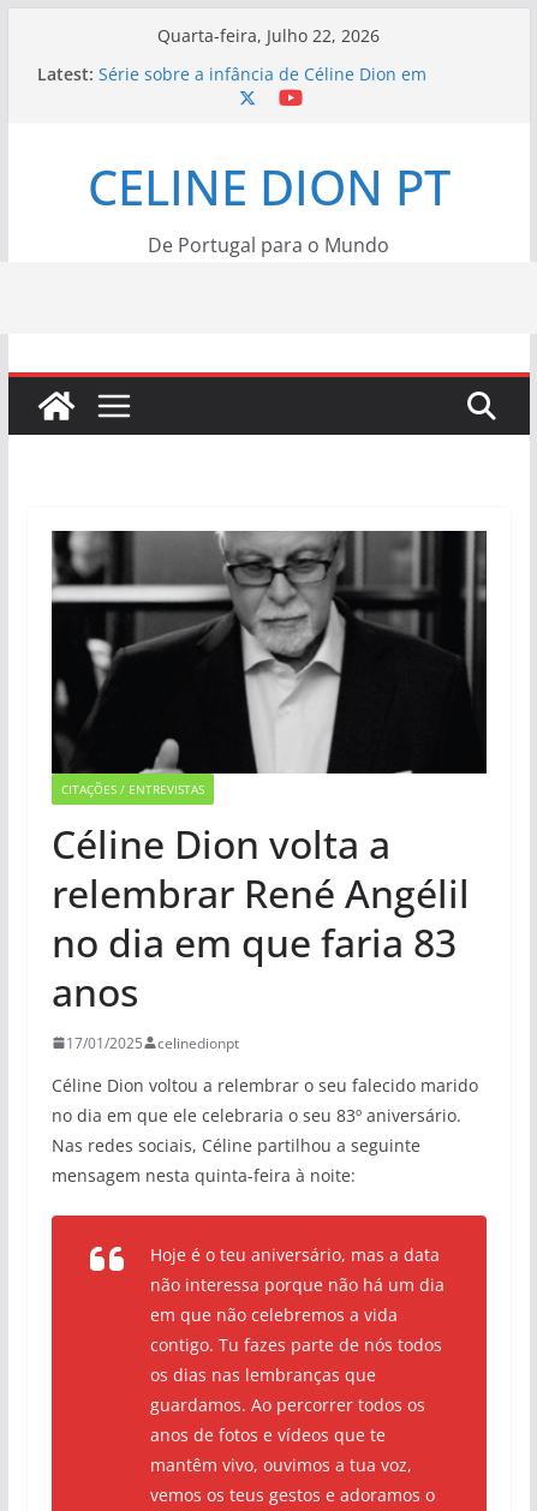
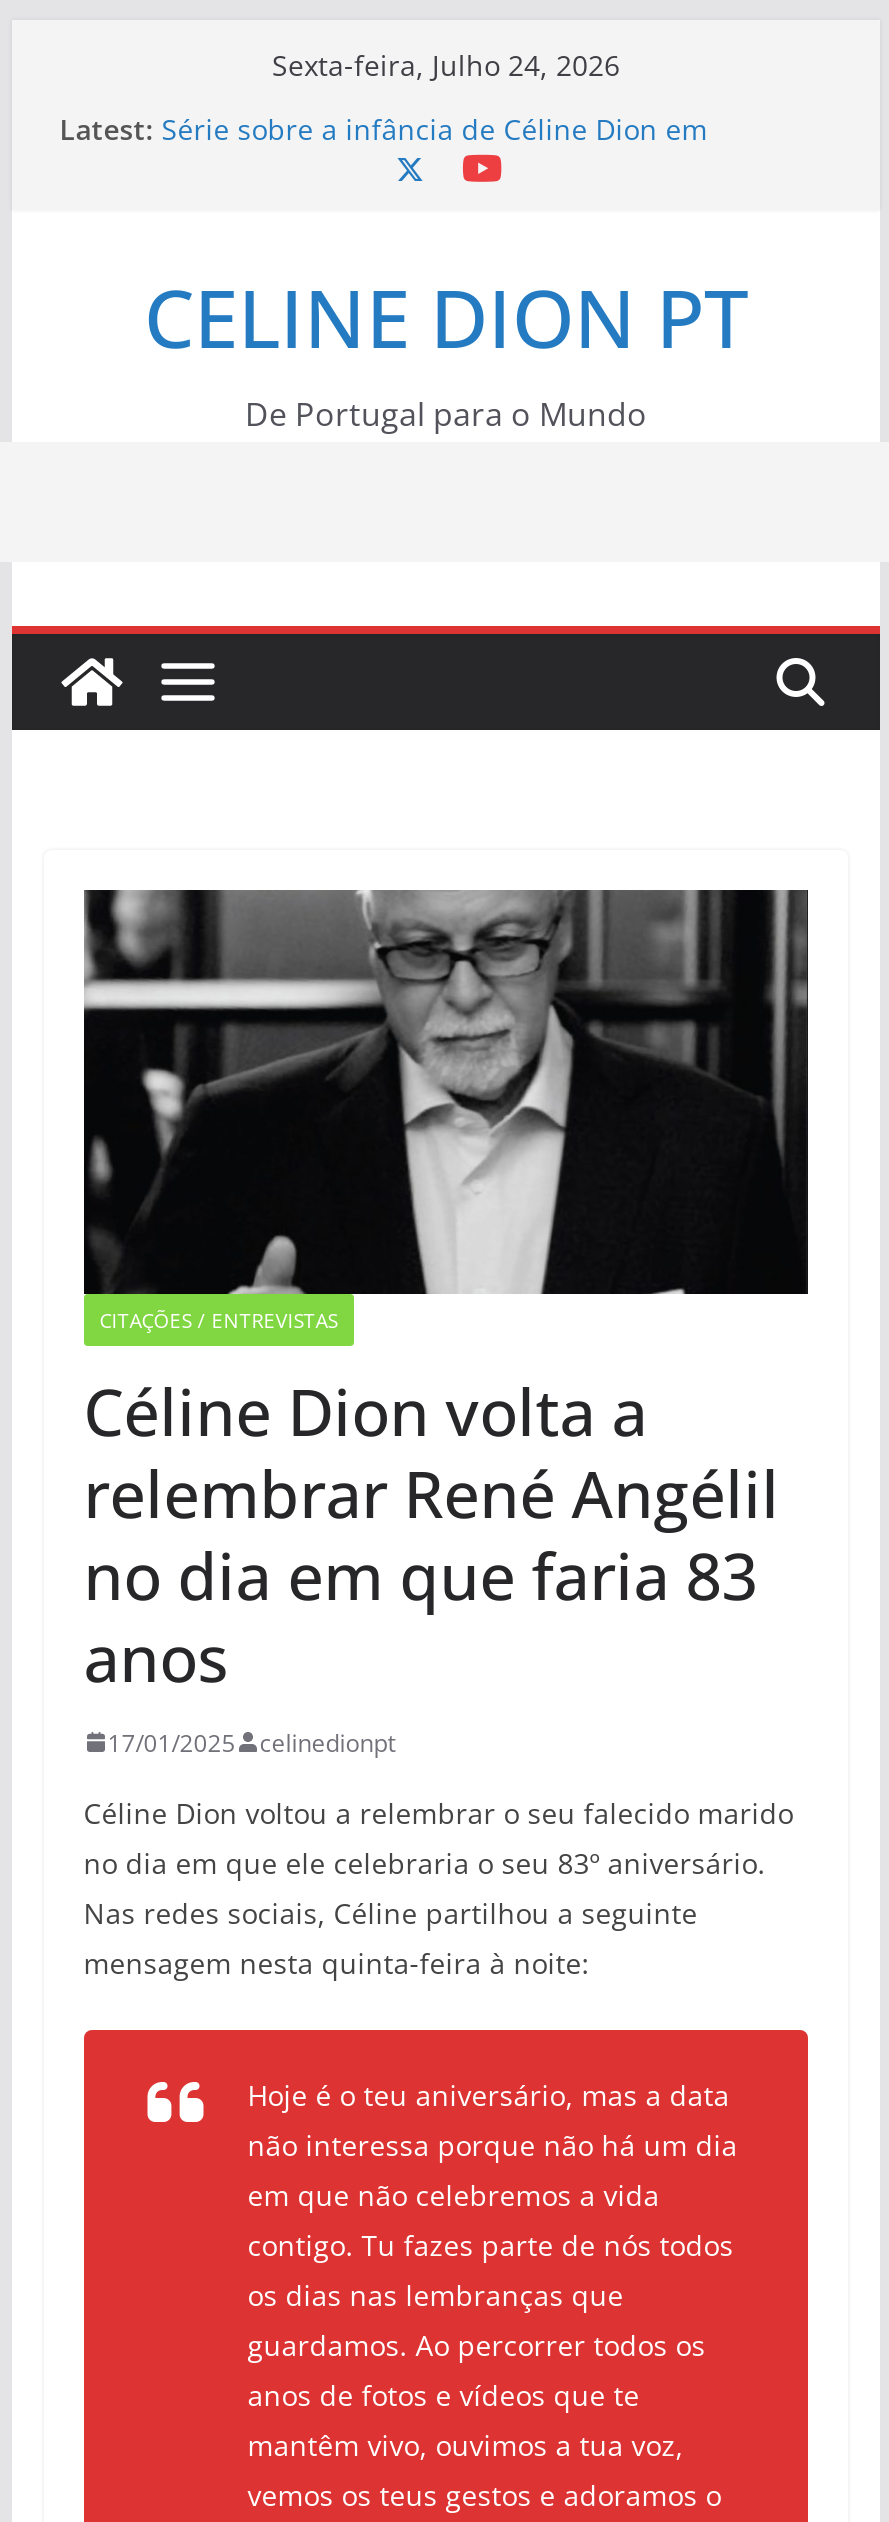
- Quarta-feira, Julho 22, 2026
+ Sexta-feira, Julho 24, 2026
